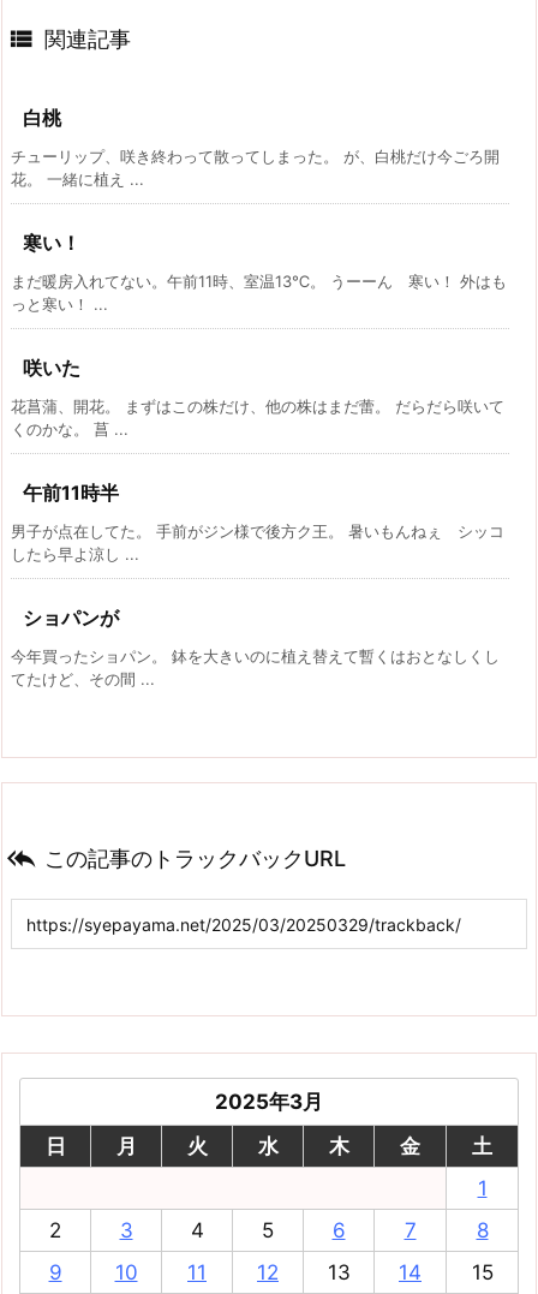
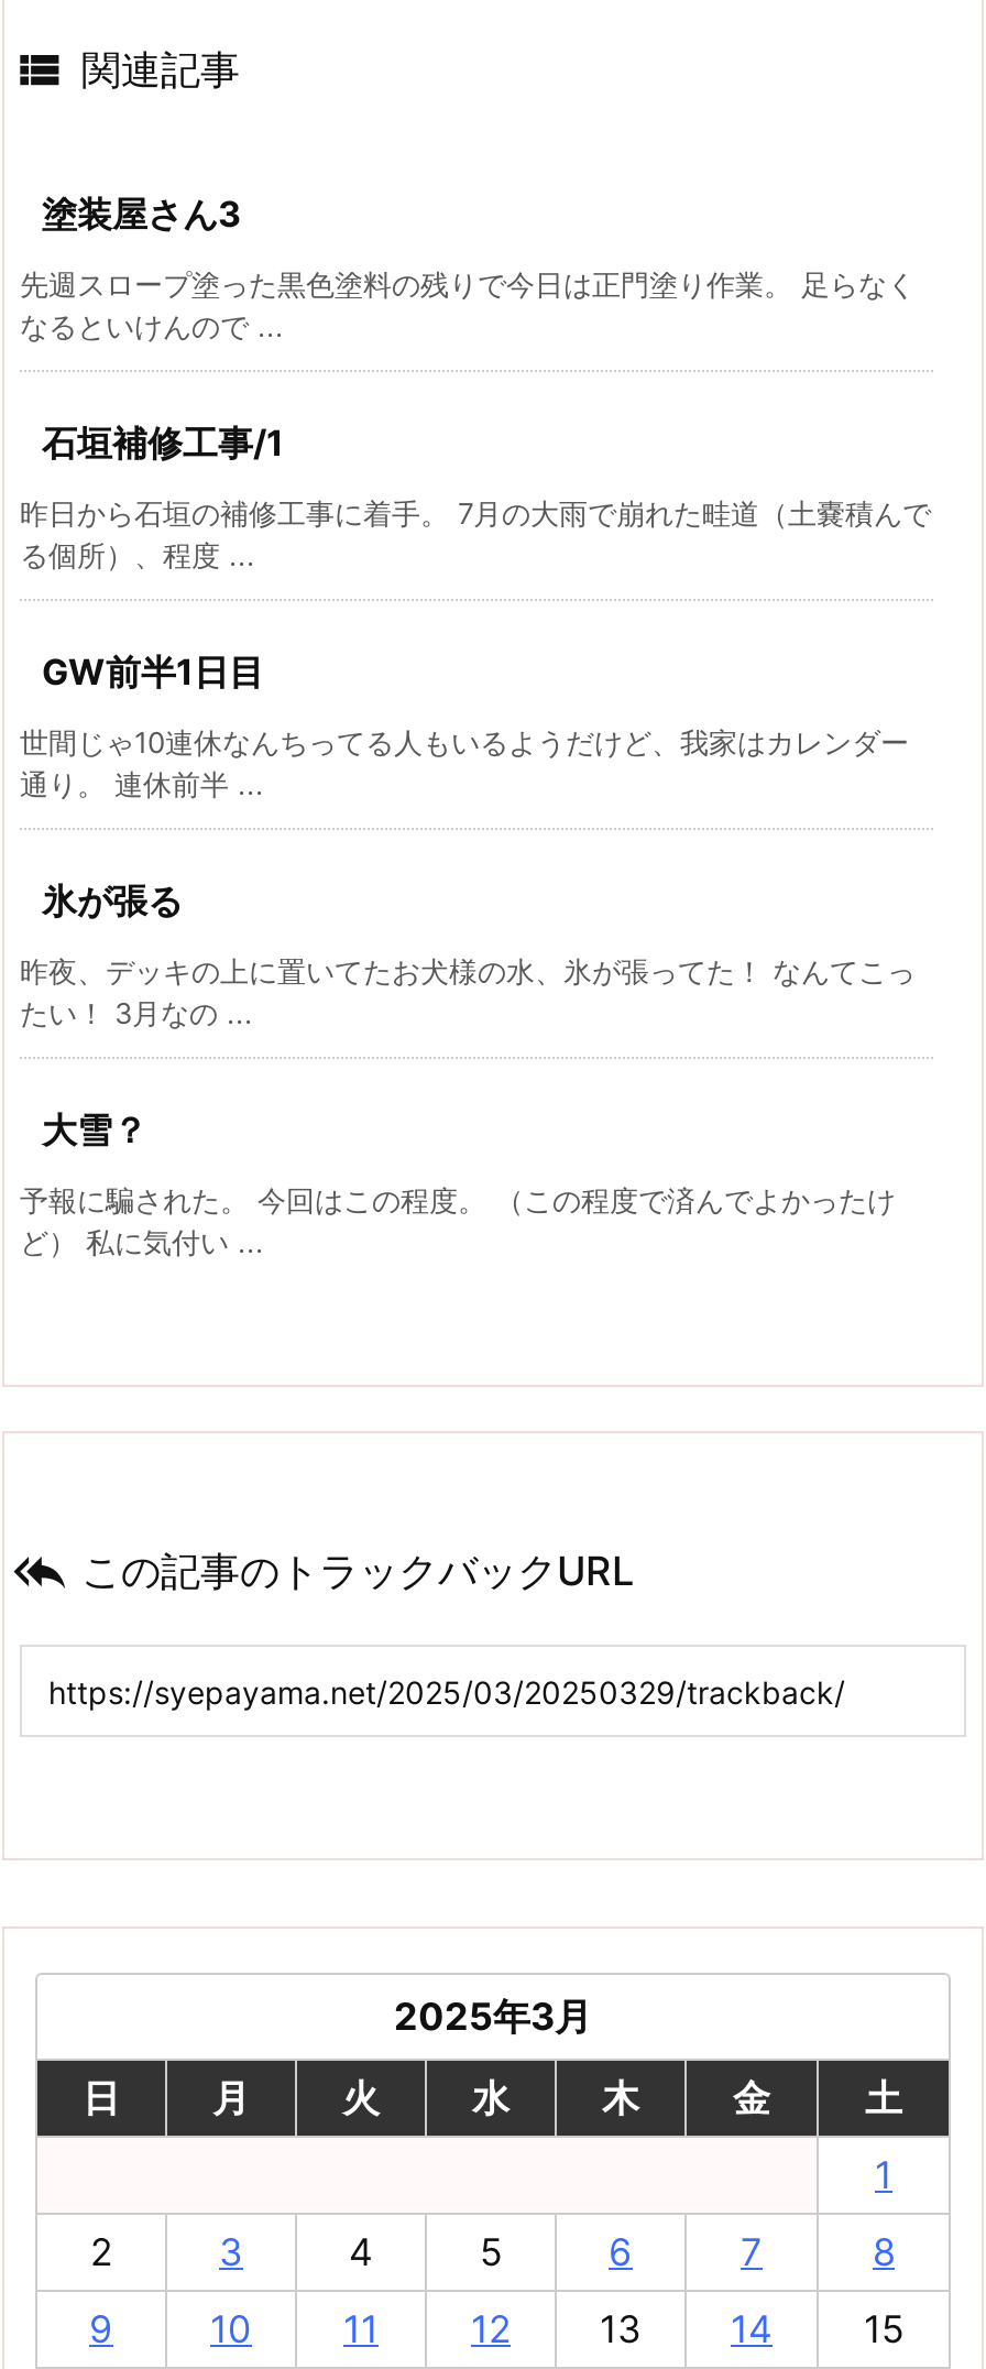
- 白桃
+ 塗装屋さん3

- チューリップ、咲き終わって散ってしまった。 が、白桃だけ今ごろ開
- 花。 一緒に植え ...
+ 先週スロープ塗った黒色塗料の残りで今日は正門塗り作業。 足らなく
+ なるといけんので ...

- 寒い！
+ 石垣補修工事/1

- まだ暖房入れてない。午前11時、室温13℃。 うーーん 寒い！ 外はも
- っと寒い！ ...
+ 昨日から石垣の補修工事に着手。 7月の大雨で崩れた畦道（土嚢積んで
+ る個所）、程度 ...

- 咲いた
+ GW前半1日目

- 花菖蒲、開花。 まずはこの株だけ、他の株はまだ蕾。 だらだら咲いて
- くのかな。 菖 ...
+ 世間じゃ10連休なんちってる人もいるようだけど、我家はカレンダー
+ 通り。 連休前半 ...

- 午前11時半
+ 氷が張る

- 男子が点在してた。 手前がジン様で後方ク王。 暑いもんねぇ シッコ
- したら早よ涼し ...
+ 昨夜、デッキの上に置いてたお犬様の水、氷が張ってた！ なんてこっ
+ たい！ 3月なの ...

- ショパンが
+ 大雪？

- 今年買ったショパン。 鉢を大きいのに植え替えて暫くはおとなしくし
- てたけど、その間 ...
+ 予報に騙された。 今回はこの程度。 （この程度で済んでよかったけ
+ ど） 私に気付い ...
